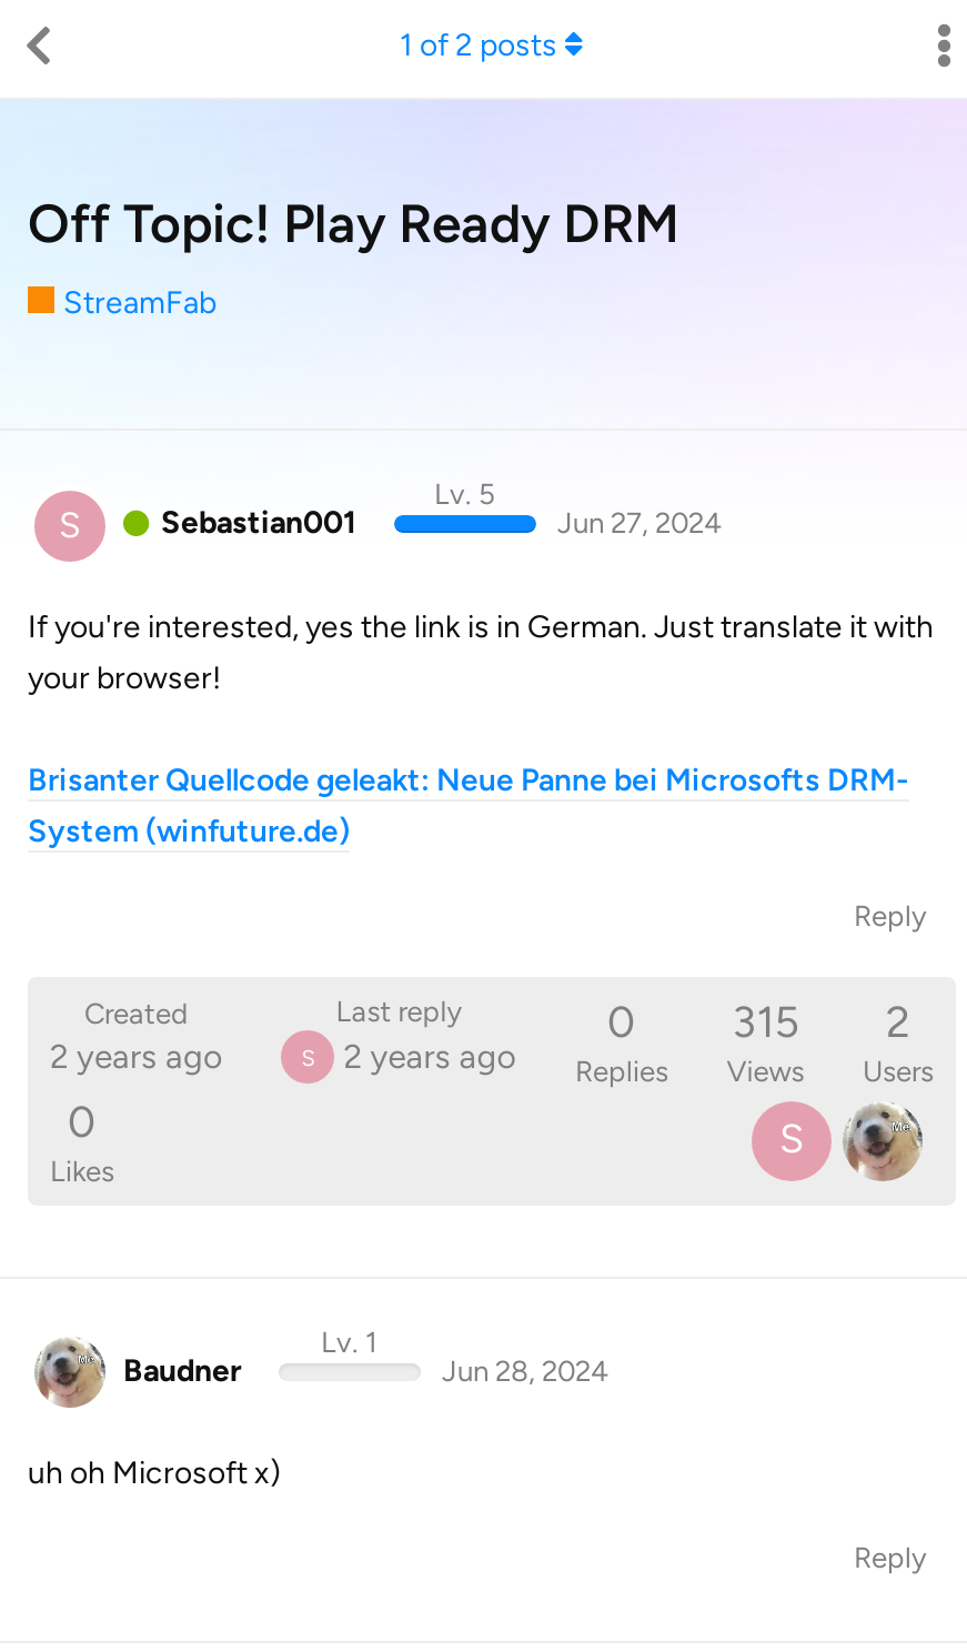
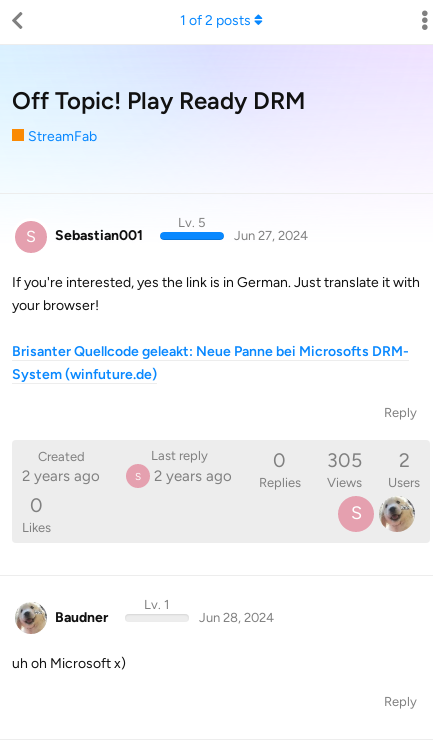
- 315
+ 305
